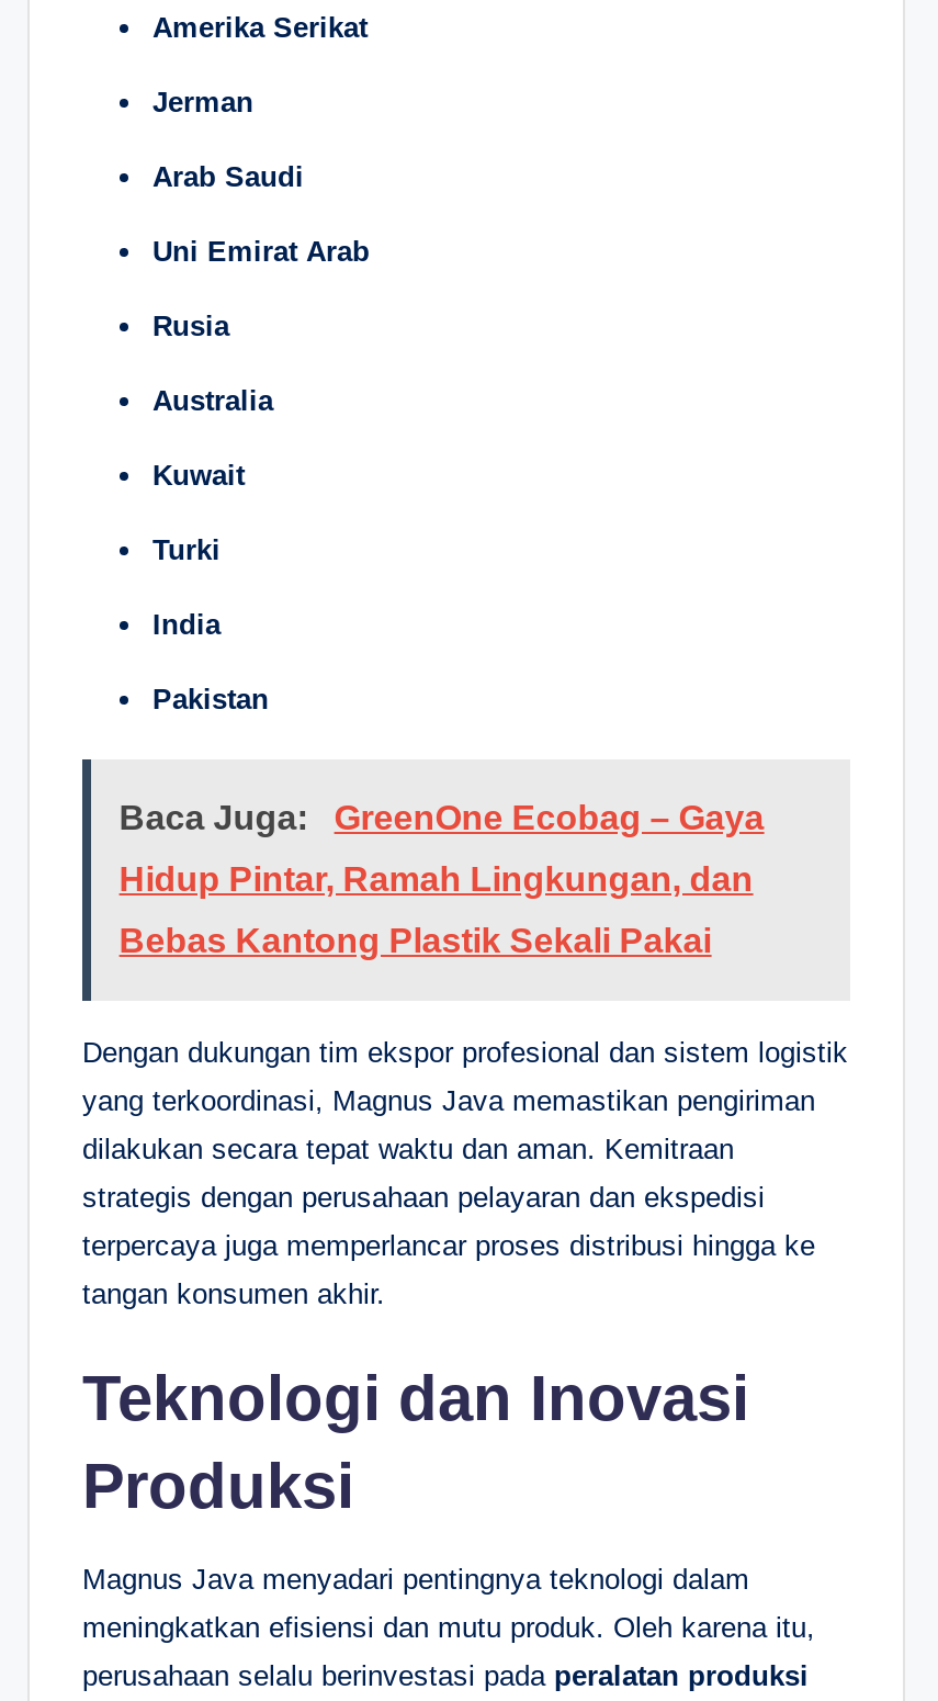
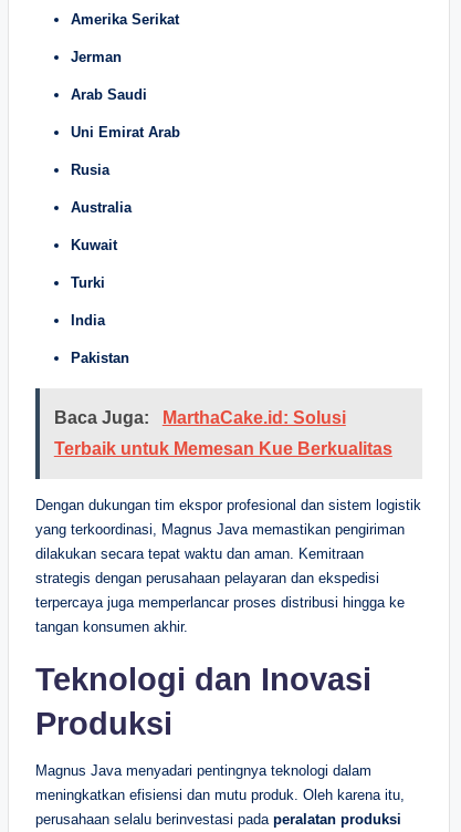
- Baca Juga: GreenOne Ecobag – Gaya
- Hidup Pintar, Ramah Lingkungan, dan
- Bebas Kantong Plastik Sekali Pakai
+ Baca Juga: MarthaCake.id: Solusi
+ Terbaik untuk Memesan Kue Berkualitas
